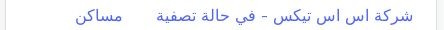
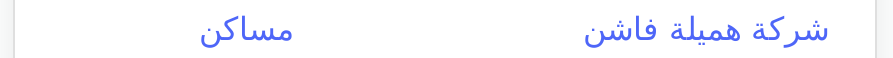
- شركة اس اس تيكس - في حالة تصفية
+ شركة هميلة فاشن
